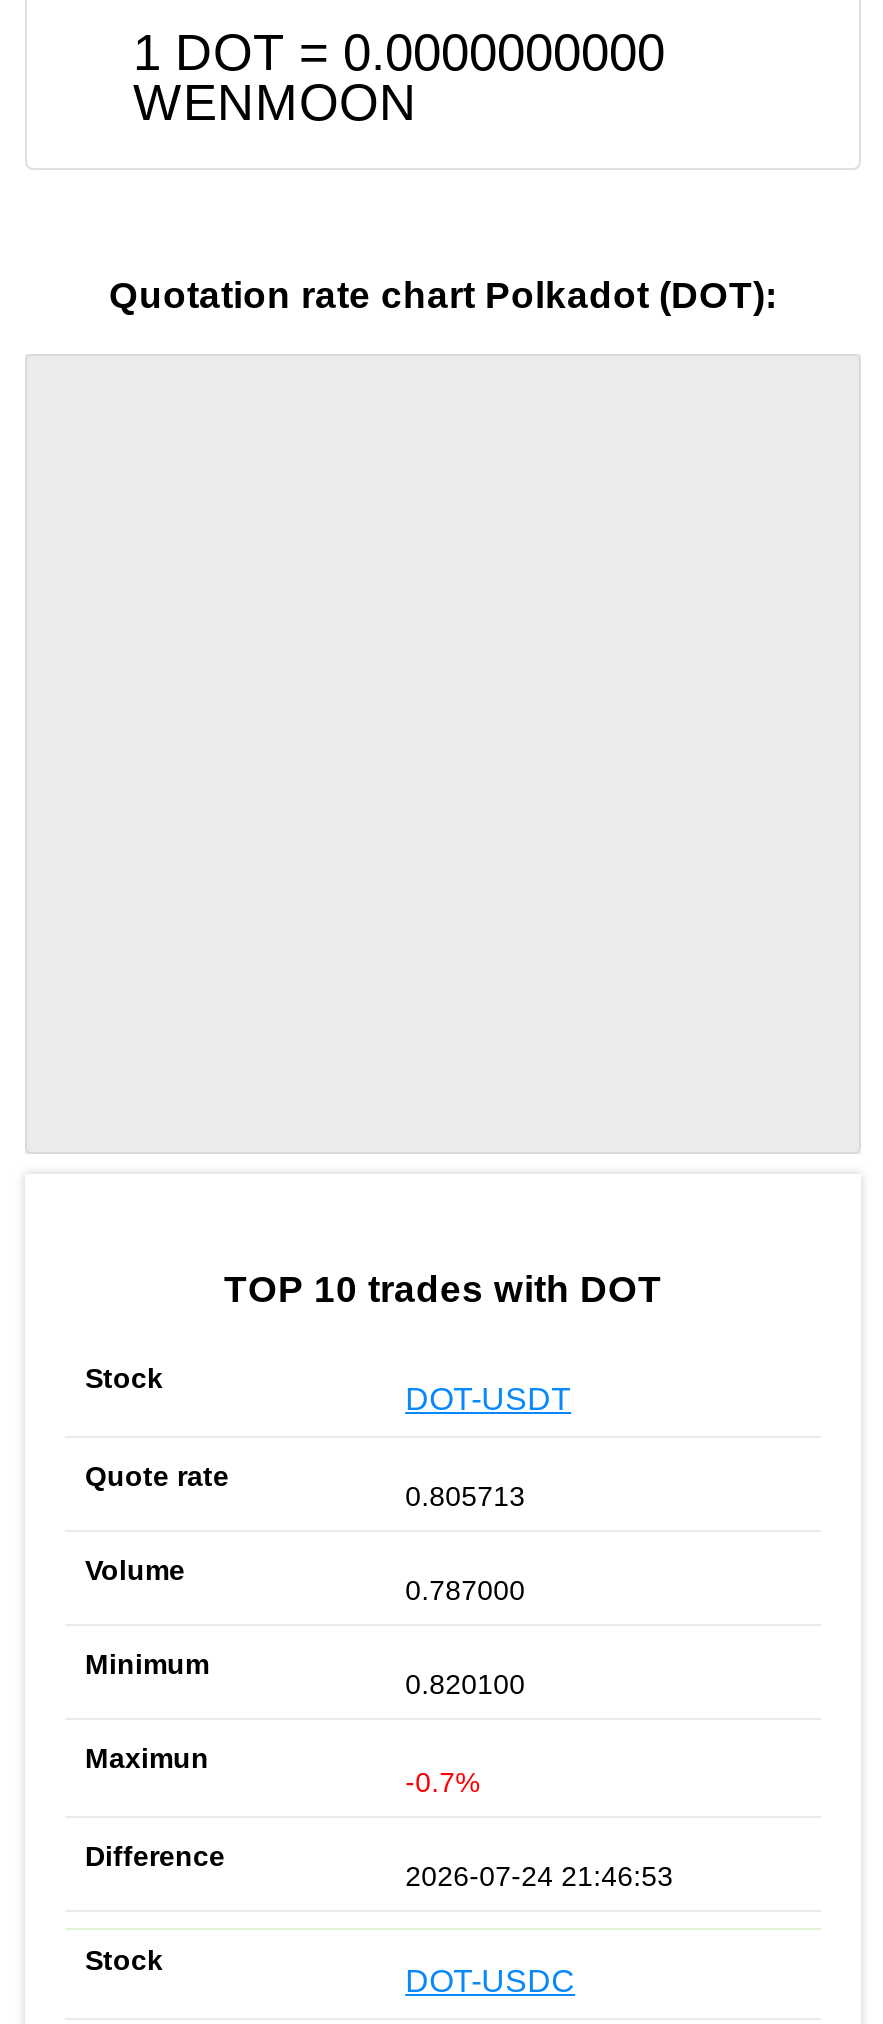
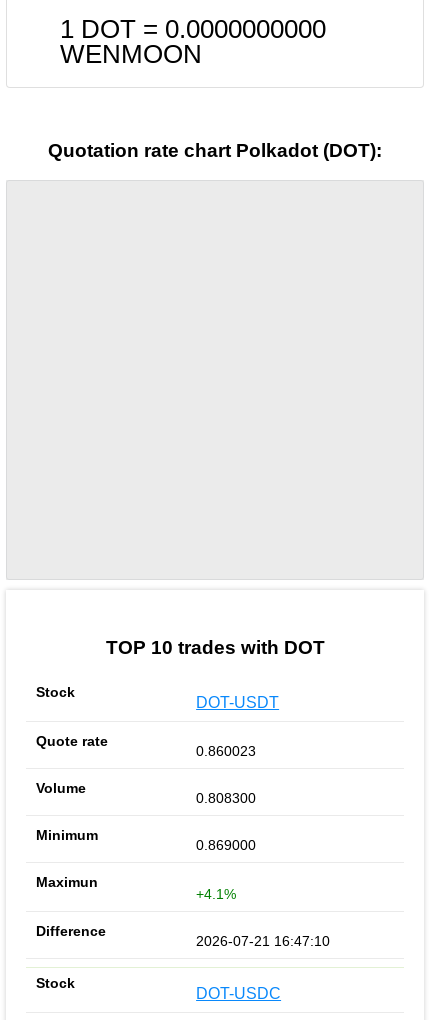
- 0.805713
+ 0.860023

- 0.787000
+ 0.808300

- 0.820100
+ 0.869000

- -0.7%
+ +4.1%

- 2026-07-24 21:46:53
+ 2026-07-21 16:47:10
